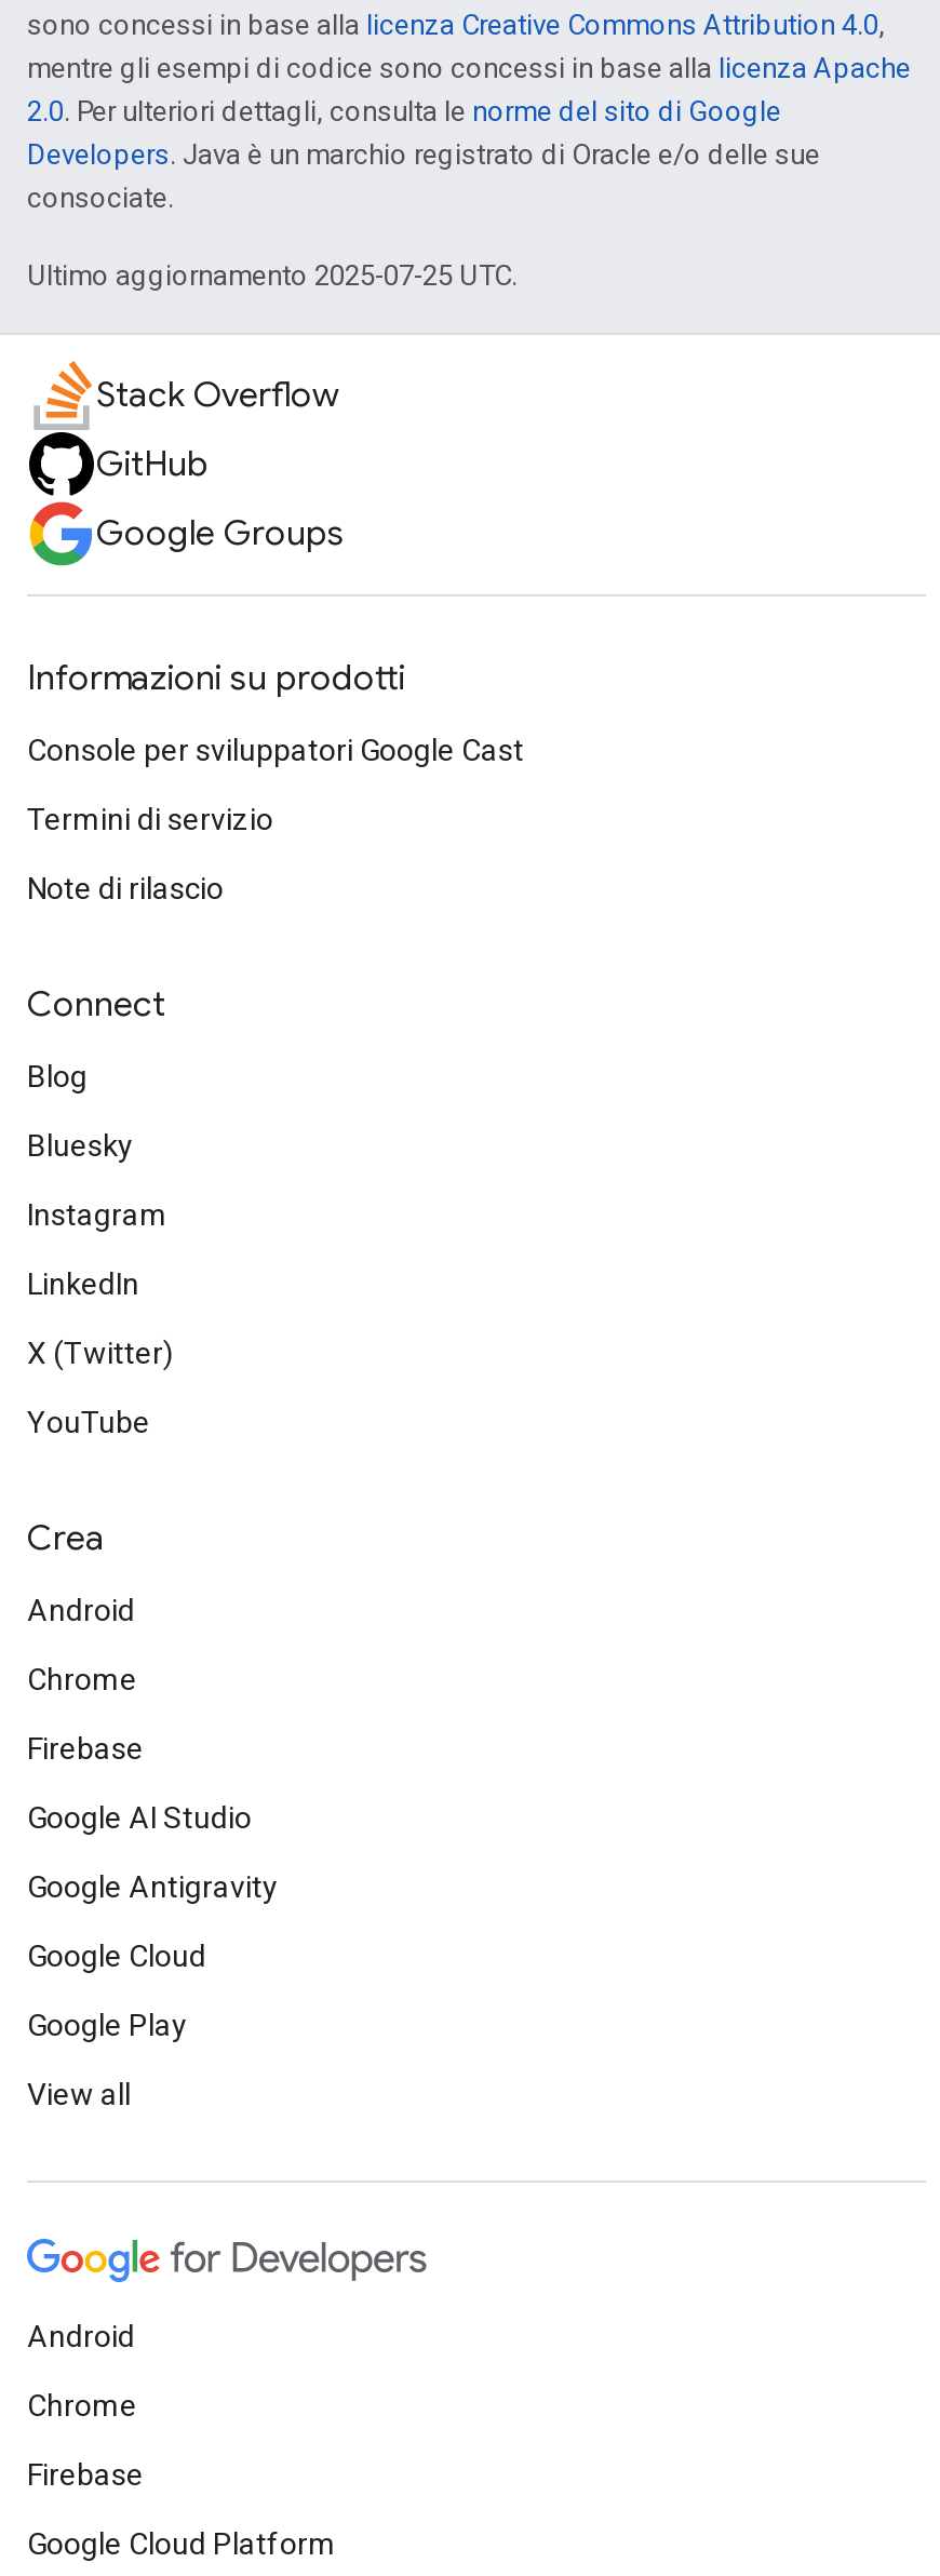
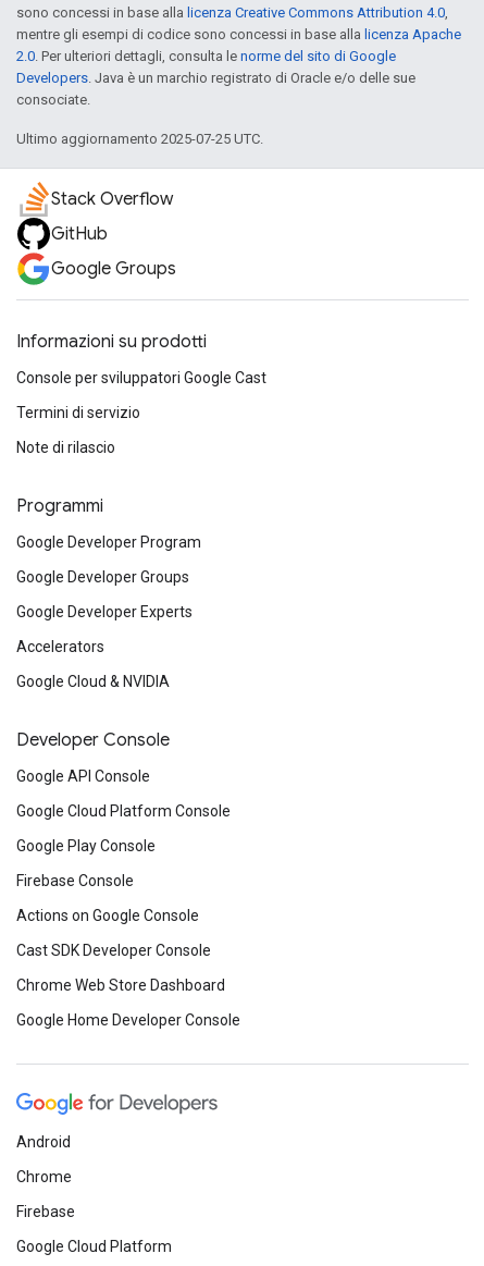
- Connect
- Blog
- Bluesky
- Instagram
- LinkedIn
- X (Twitter)
- YouTube
- Crea
- Android
- Chrome
- Firebase
- Google AI Studio
- Google Antigravity
- Google Cloud
- Google Play
- View all
+ Programmi
+ Google Developer Program
+ Google Developer Groups
+ Google Developer Experts
+ Accelerators
+ Google Cloud & NVIDIA
+ Developer Console
+ Google API Console
+ Google Cloud Platform Console
+ Google Play Console
+ Firebase Console
+ Actions on Google Console
+ Cast SDK Developer Console
+ Chrome Web Store Dashboard
+ Google Home Developer Console
